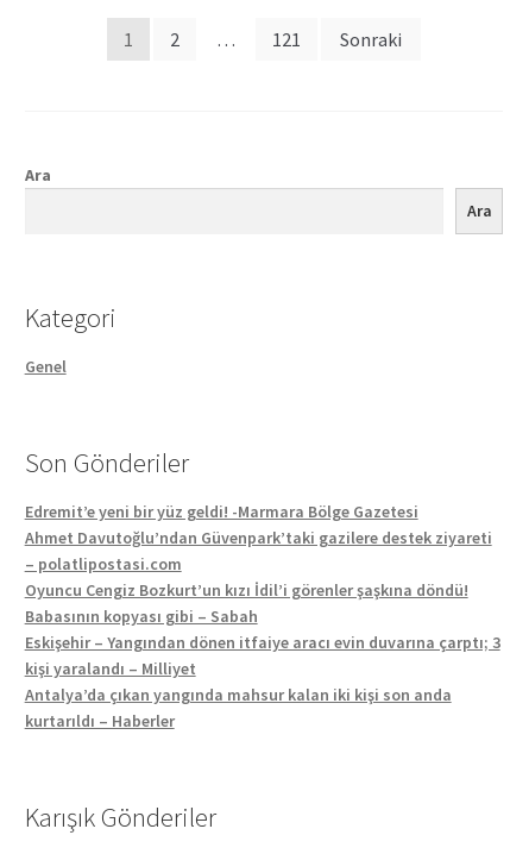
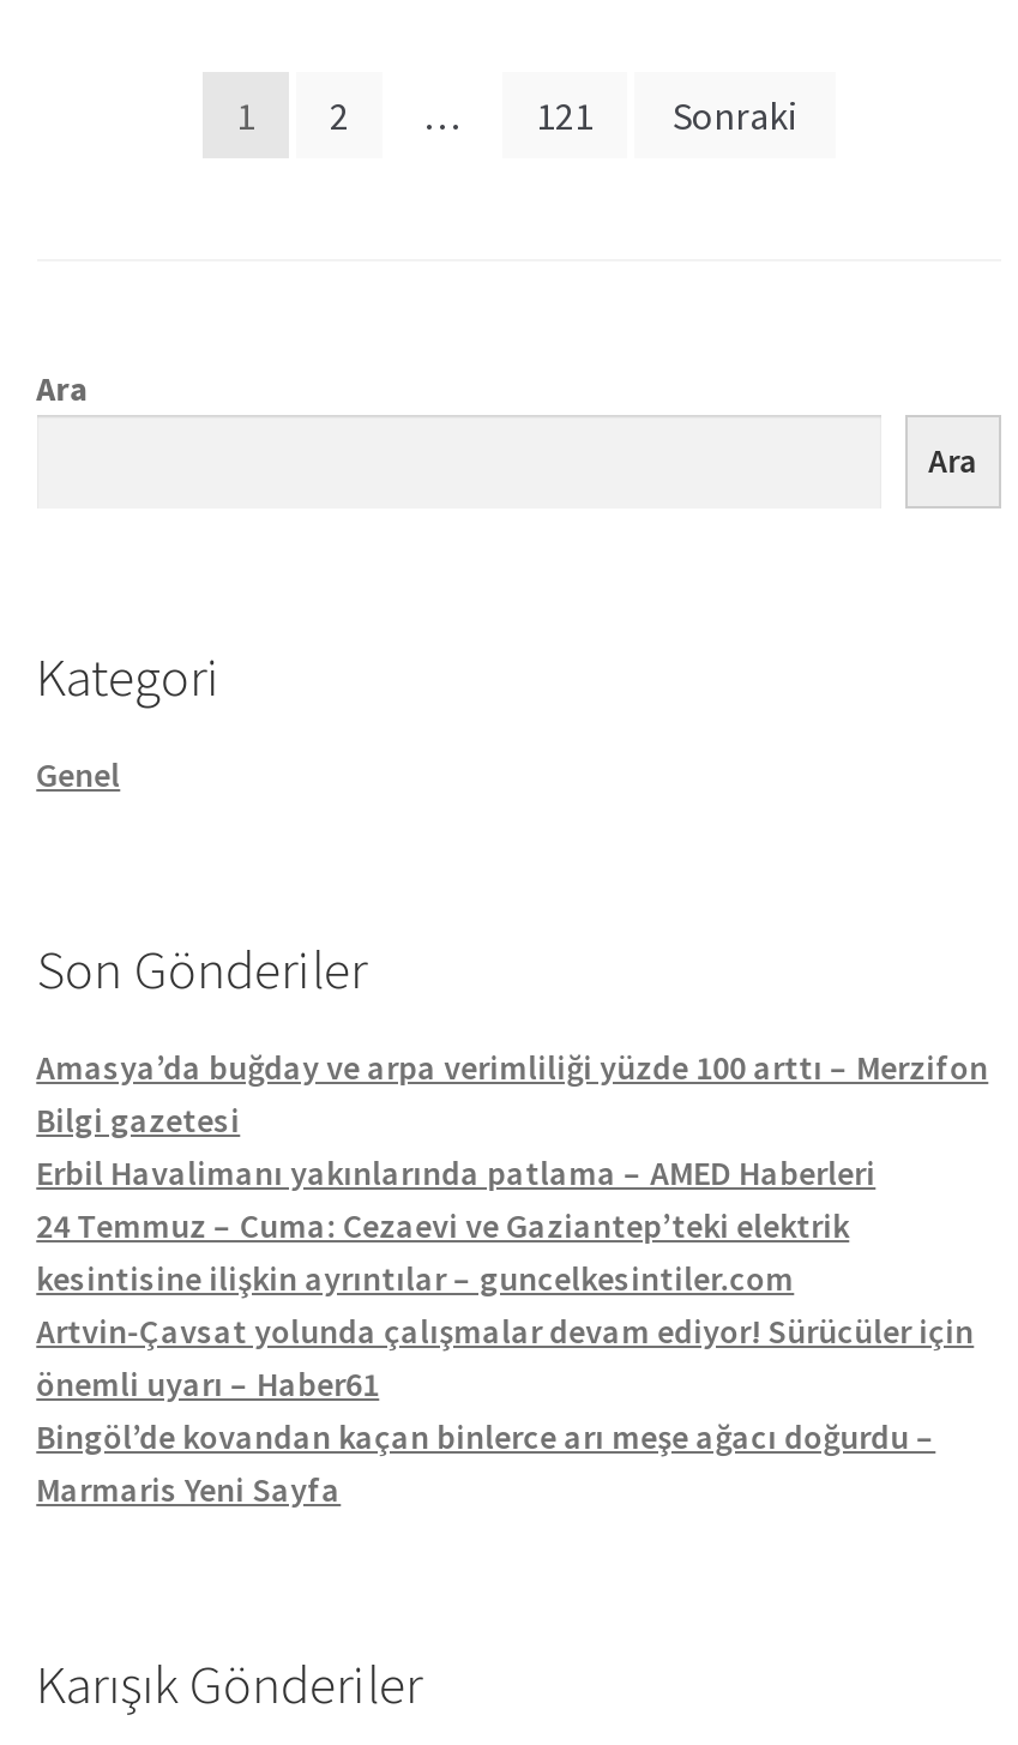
- Edremit’e yeni bir yüz geldi! -Marmara Bölge Gazetesi
- Ahmet Davutoğlu’ndan Güvenpark’taki gazilere destek ziyareti
- – polatlipostasi.com
- Oyuncu Cengiz Bozkurt’un kızı İdil’i görenler şaşkına döndü!
- Babasının kopyası gibi – Sabah
- Eskişehir – Yangından dönen itfaiye aracı evin duvarına çarptı; 3
- kişi yaralandı – Milliyet
- Antalya’da çıkan yangında mahsur kalan iki kişi son anda
- kurtarıldı – Haberler
+ Amasya’da buğday ve arpa verimliliği yüzde 100 arttı – Merzifon
+ Bilgi gazetesi
+ Erbil Havalimanı yakınlarında patlama – AMED Haberleri
+ 24 Temmuz – Cuma: Cezaevi ve Gaziantep’teki elektrik
+ kesintisine ilişkin ayrıntılar – guncelkesintiler.com
+ Artvin-Çavsat yolunda çalışmalar devam ediyor! Sürücüler için
+ önemli uyarı – Haber61
+ Bingöl’de kovandan kaçan binlerce arı meşe ağacı doğurdu –
+ Marmaris Yeni Sayfa
